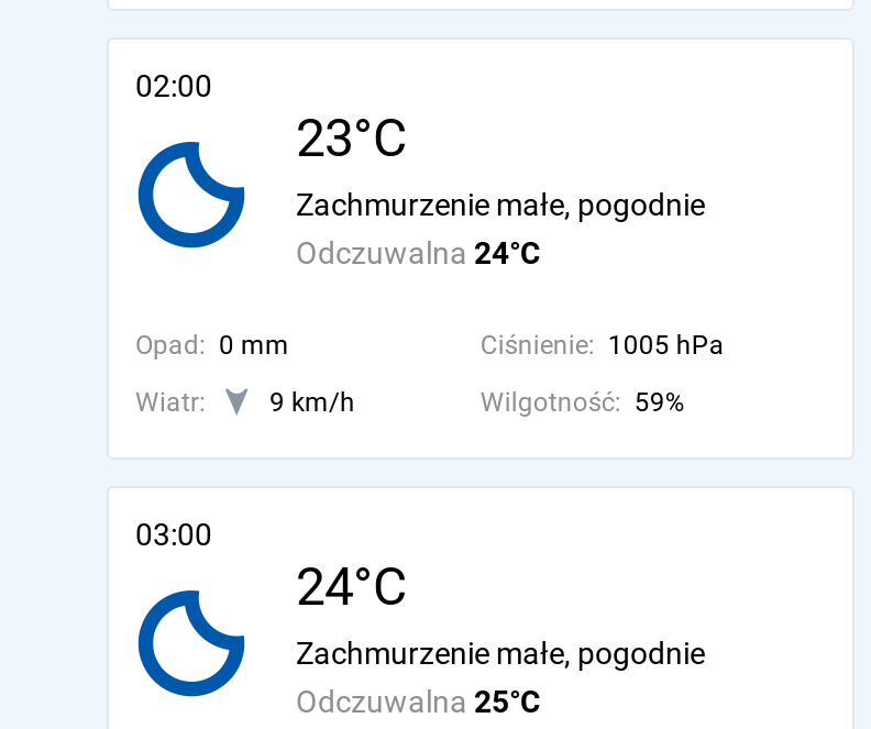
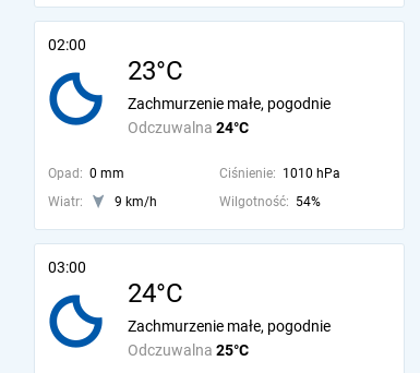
- Ciśnienie: 1005 hPa
+ Ciśnienie: 1010 hPa

- Wilgotność: 59%
+ Wilgotność: 54%
